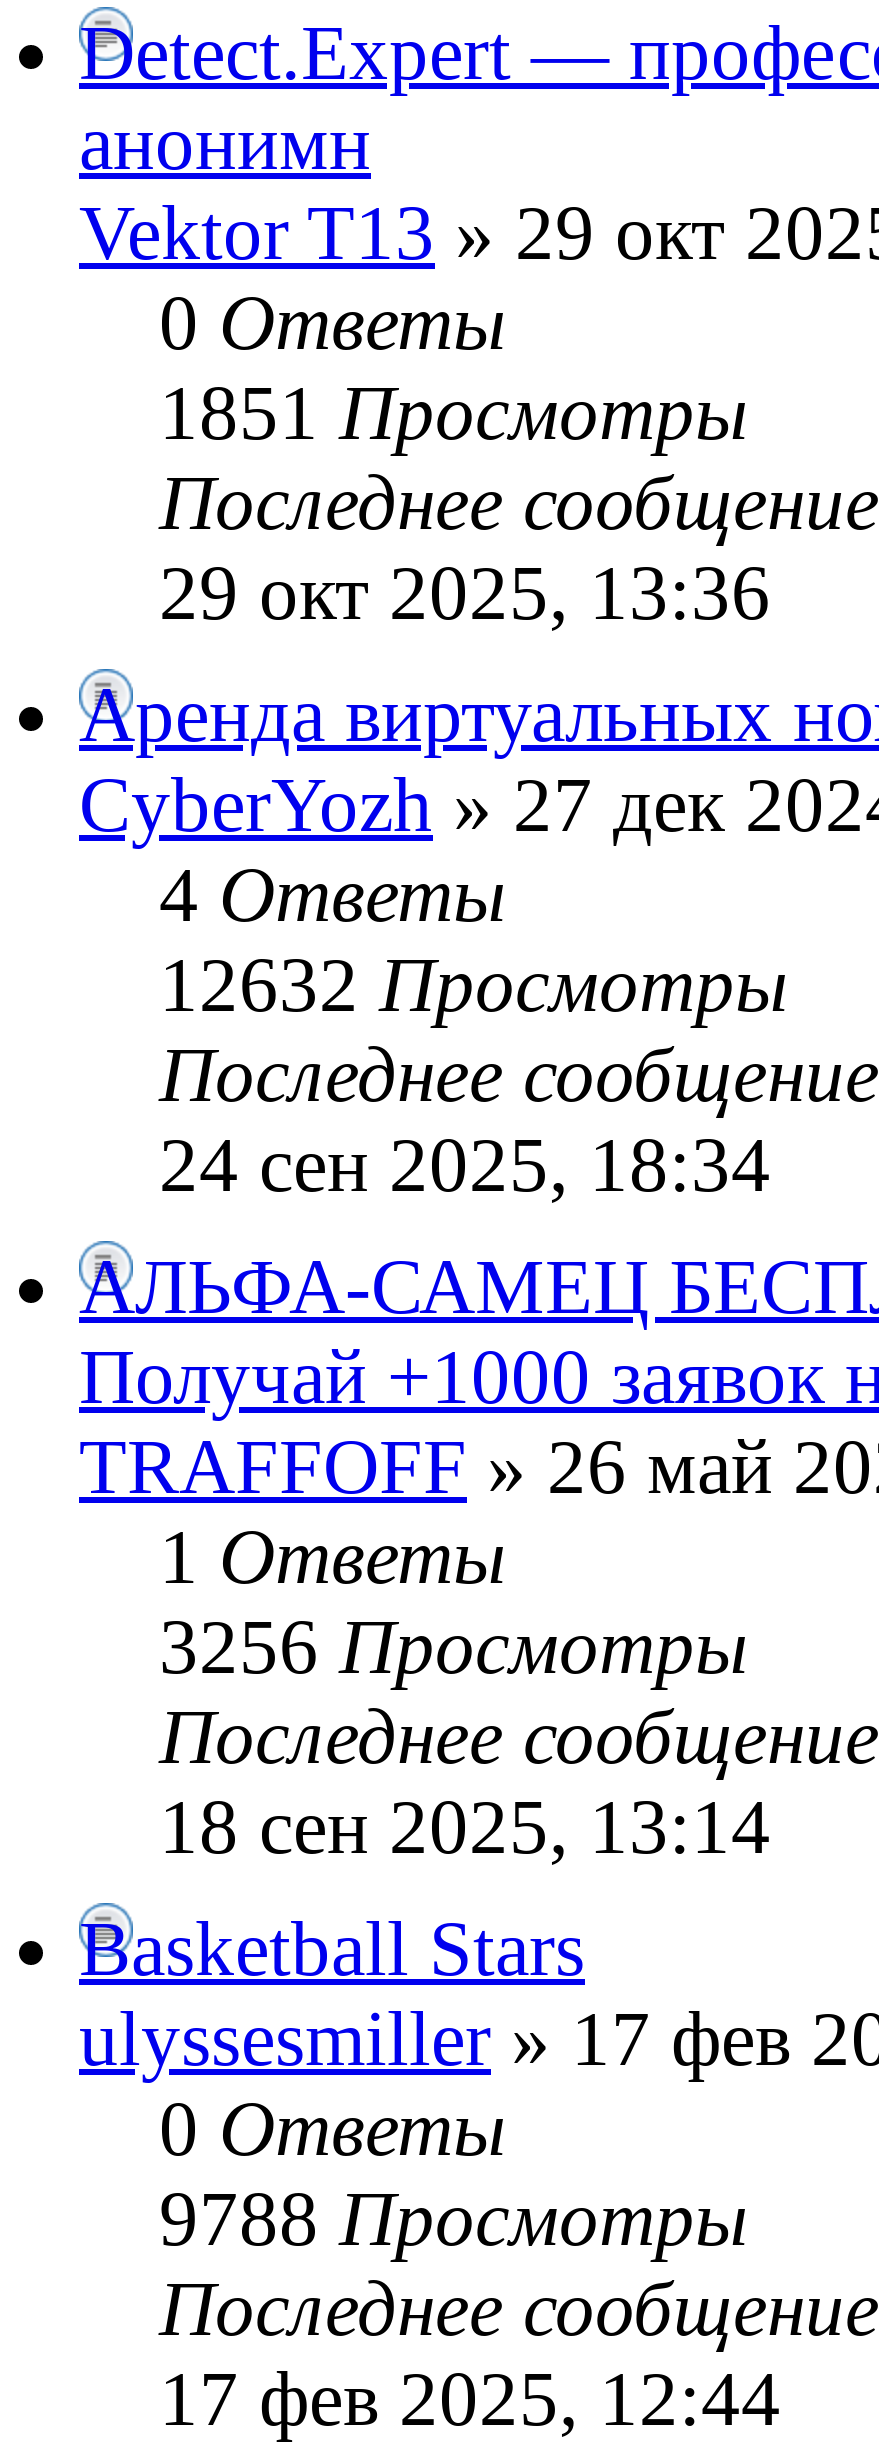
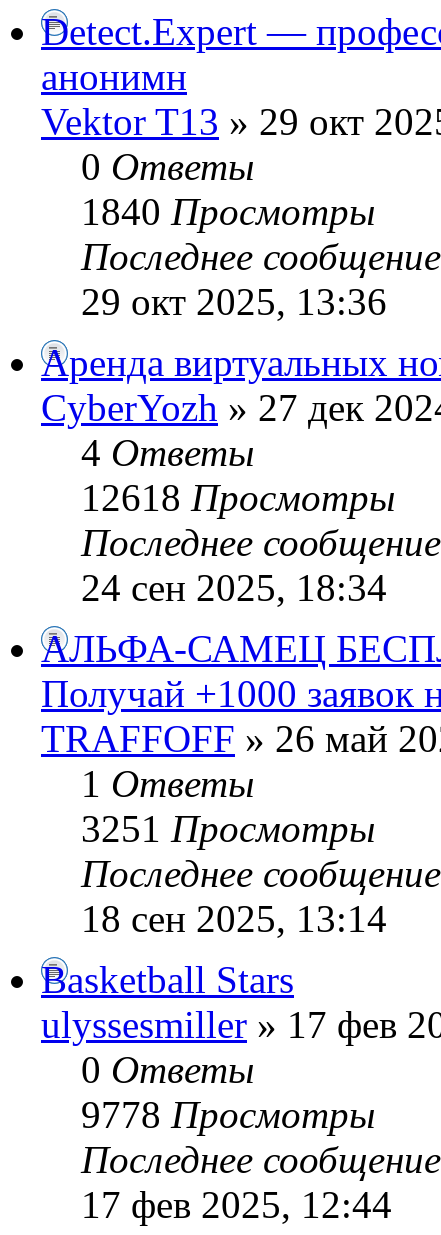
- 1851 Просмотры
+ 1840 Просмотры

- 12632 Просмотры
+ 12618 Просмотры

- 3256 Просмотры
+ 3251 Просмотры

- 9788 Просмотры
+ 9778 Просмотры
